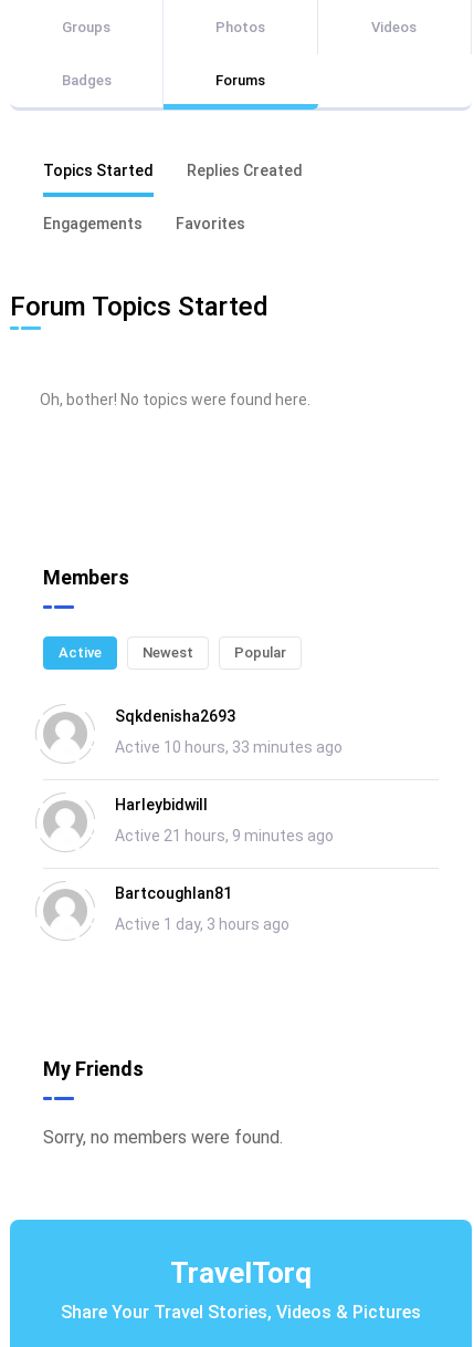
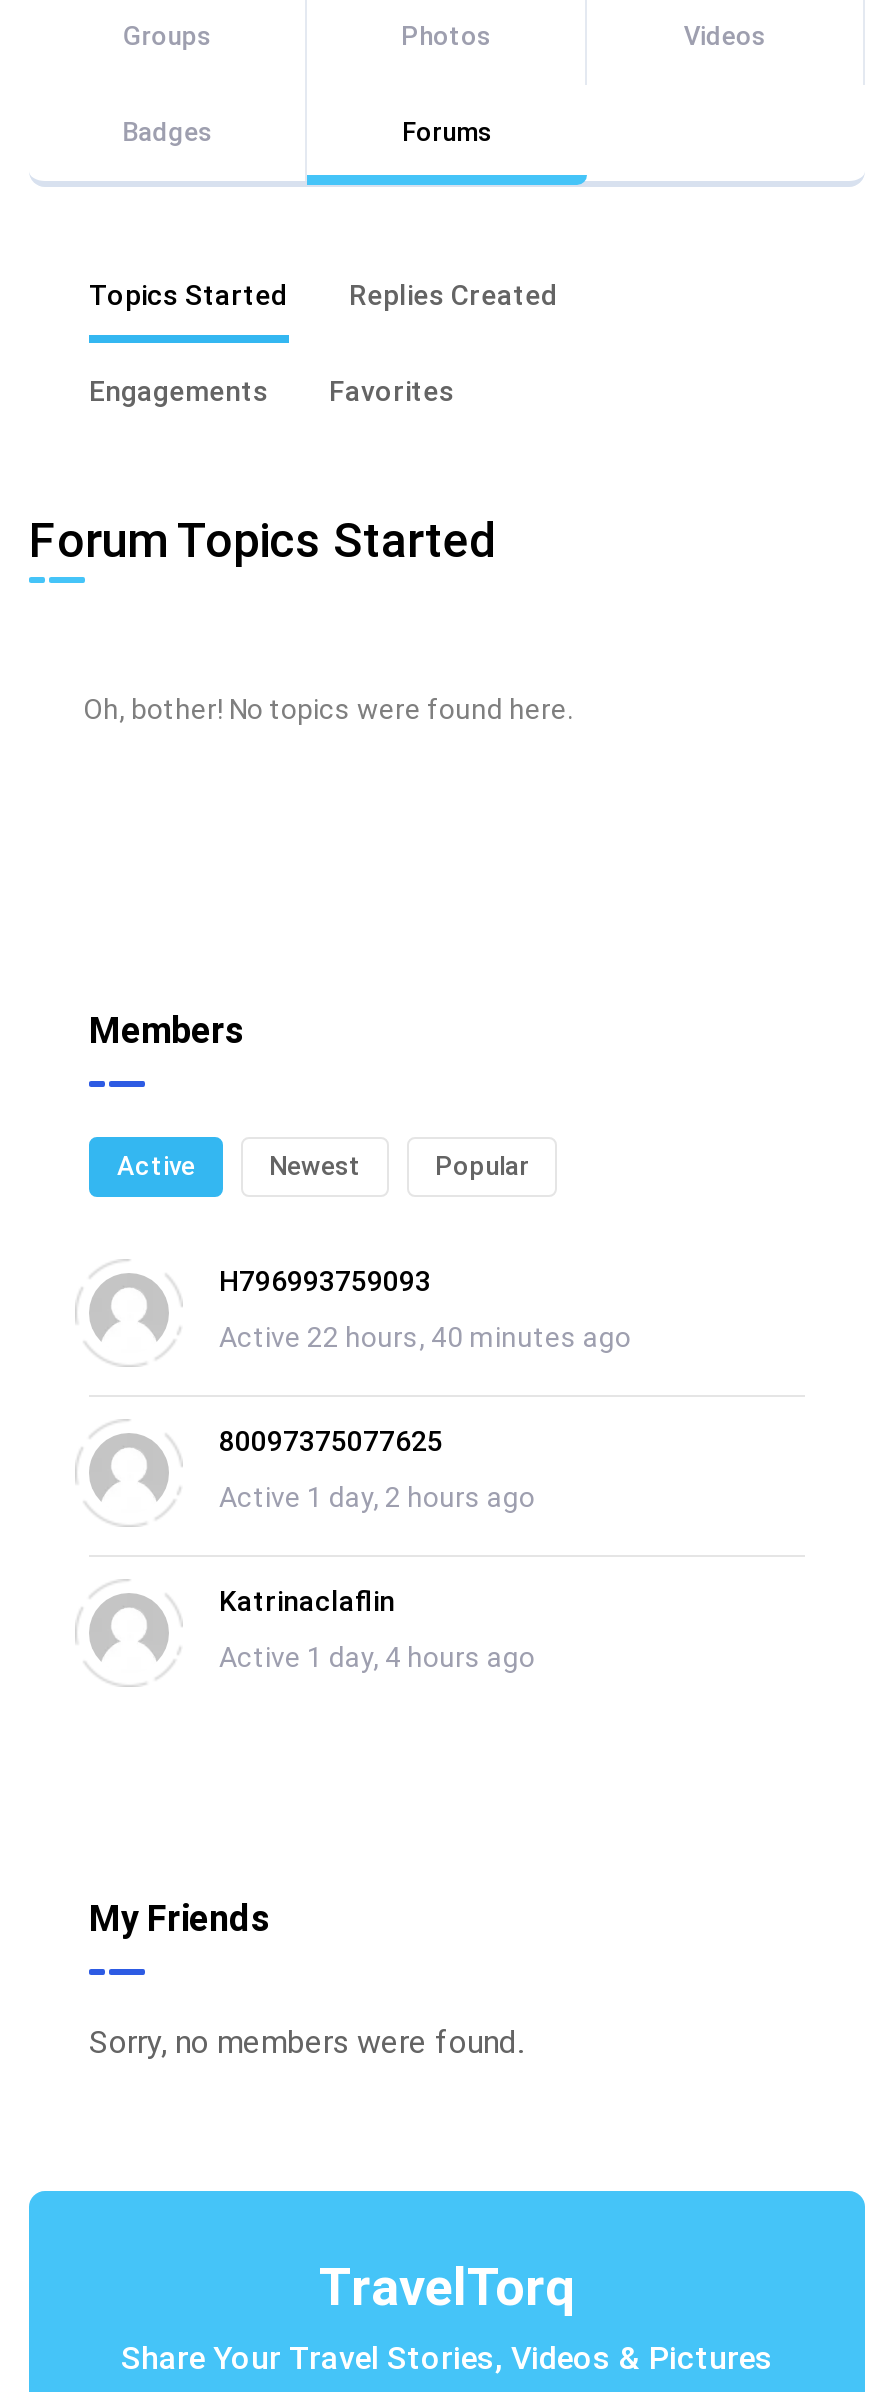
- Sqkdenisha2693
+ H796993759093

- Active 10 hours, 33 minutes ago
+ Active 22 hours, 40 minutes ago

- Harleybidwill
+ 80097375077625

- Active 21 hours, 9 minutes ago
+ Active 1 day, 2 hours ago

- Bartcoughlan81
+ Katrinaclaflin

- Active 1 day, 3 hours ago
+ Active 1 day, 4 hours ago
